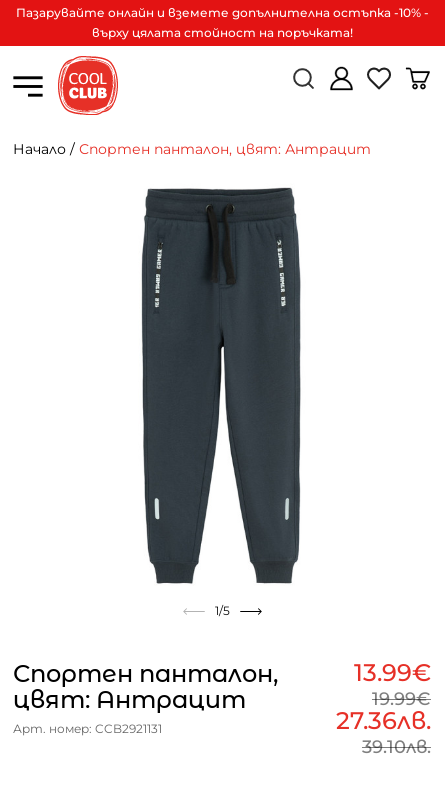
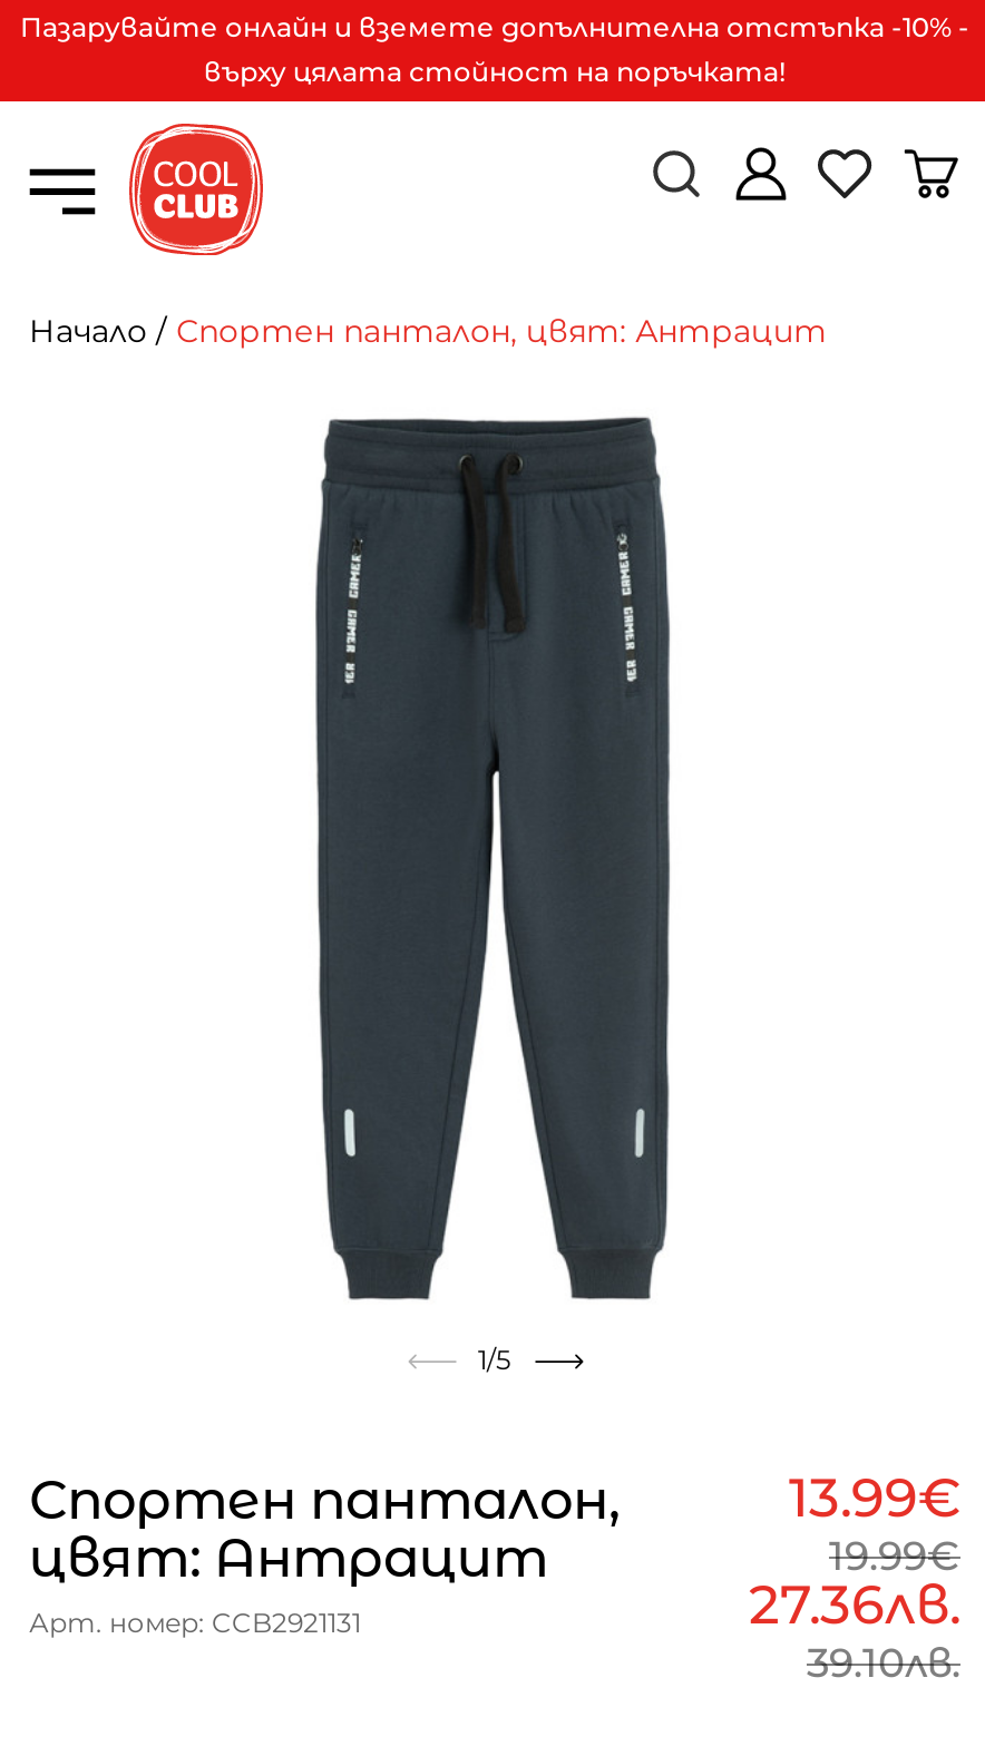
- Пазарувайте онлайн и вземете допълнителна остъпка -10% -
+ Пазарувайте онлайн и вземете допълнителна отстъпка -10% -
